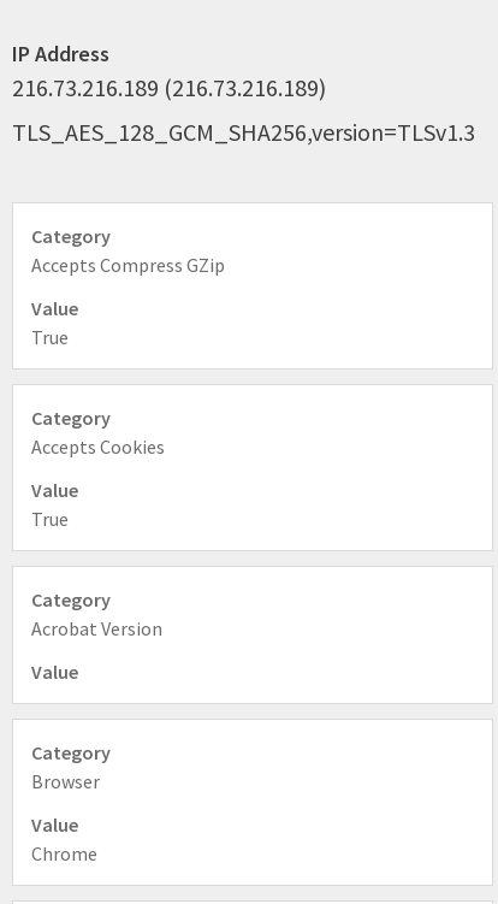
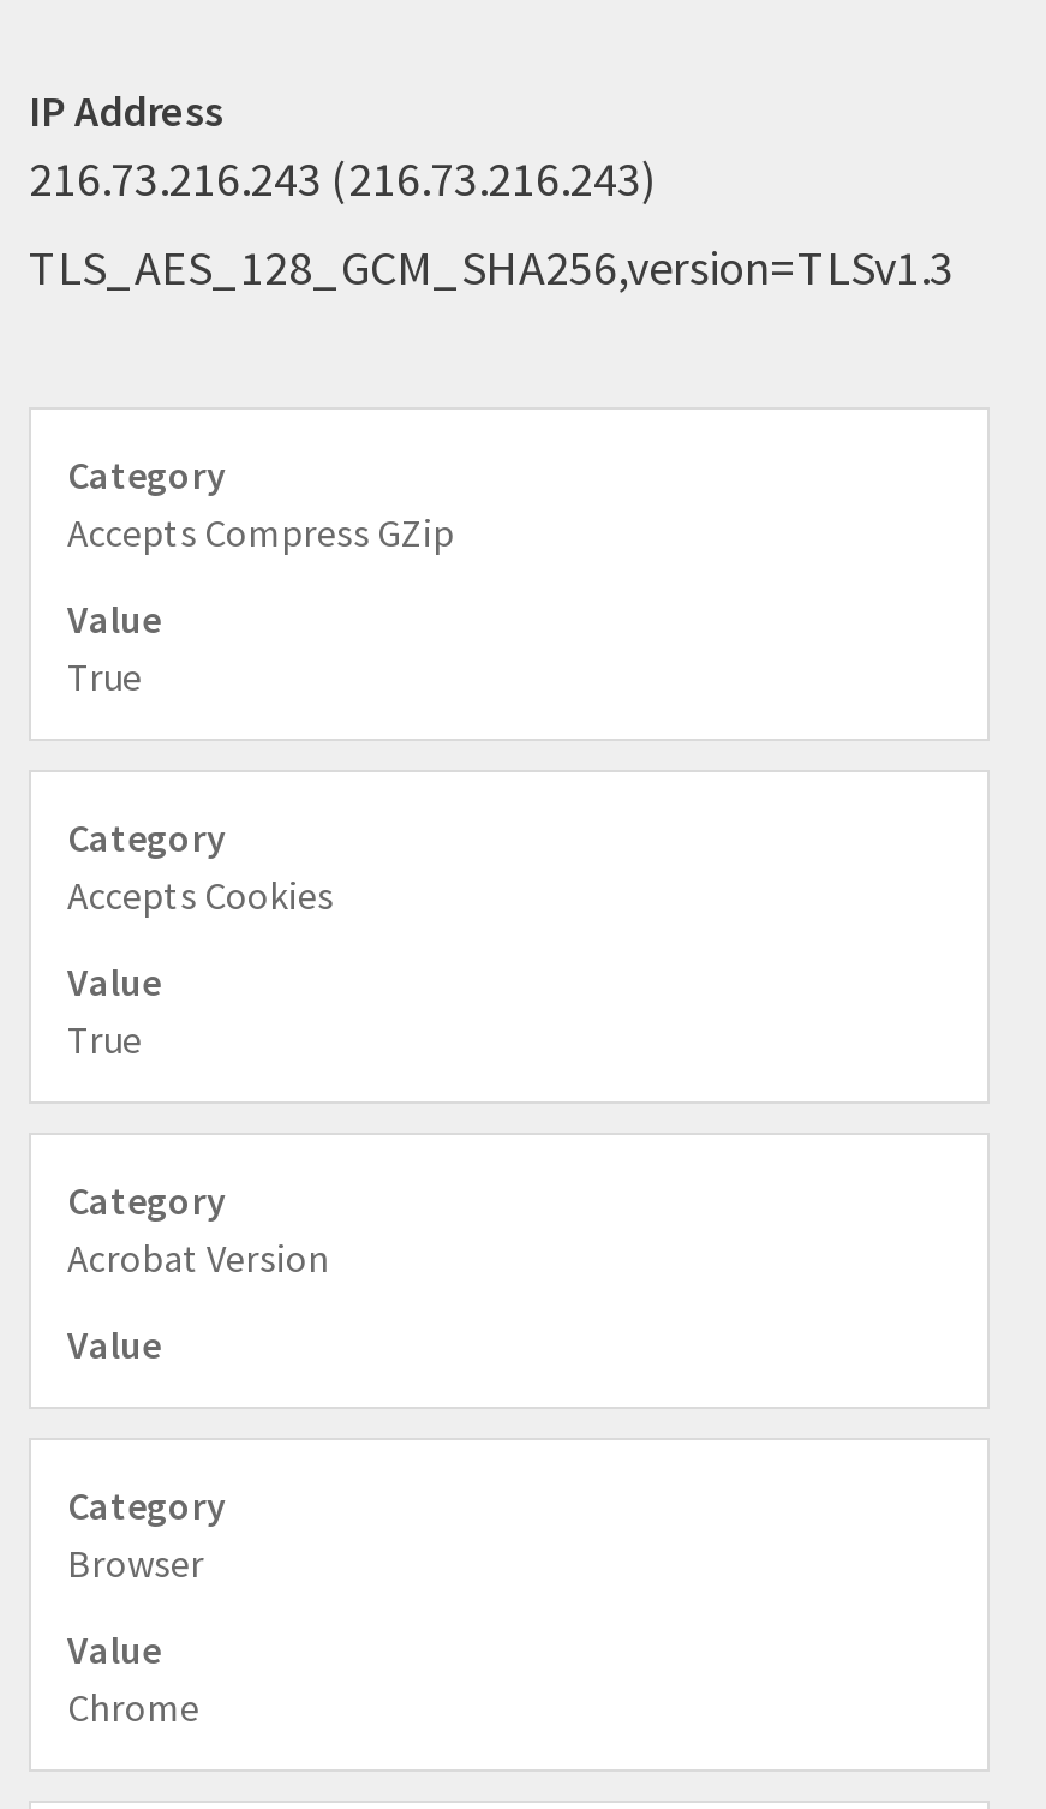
- 216.73.216.189 (216.73.216.189)
+ 216.73.216.243 (216.73.216.243)
